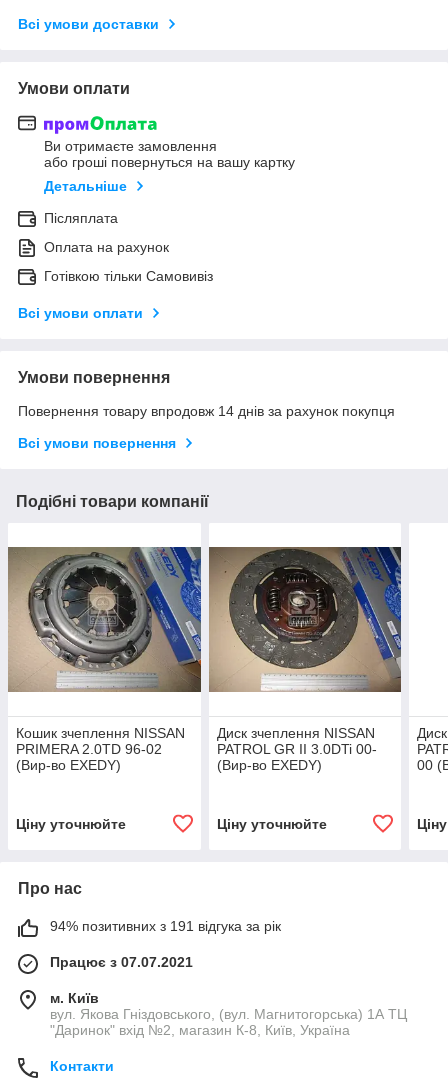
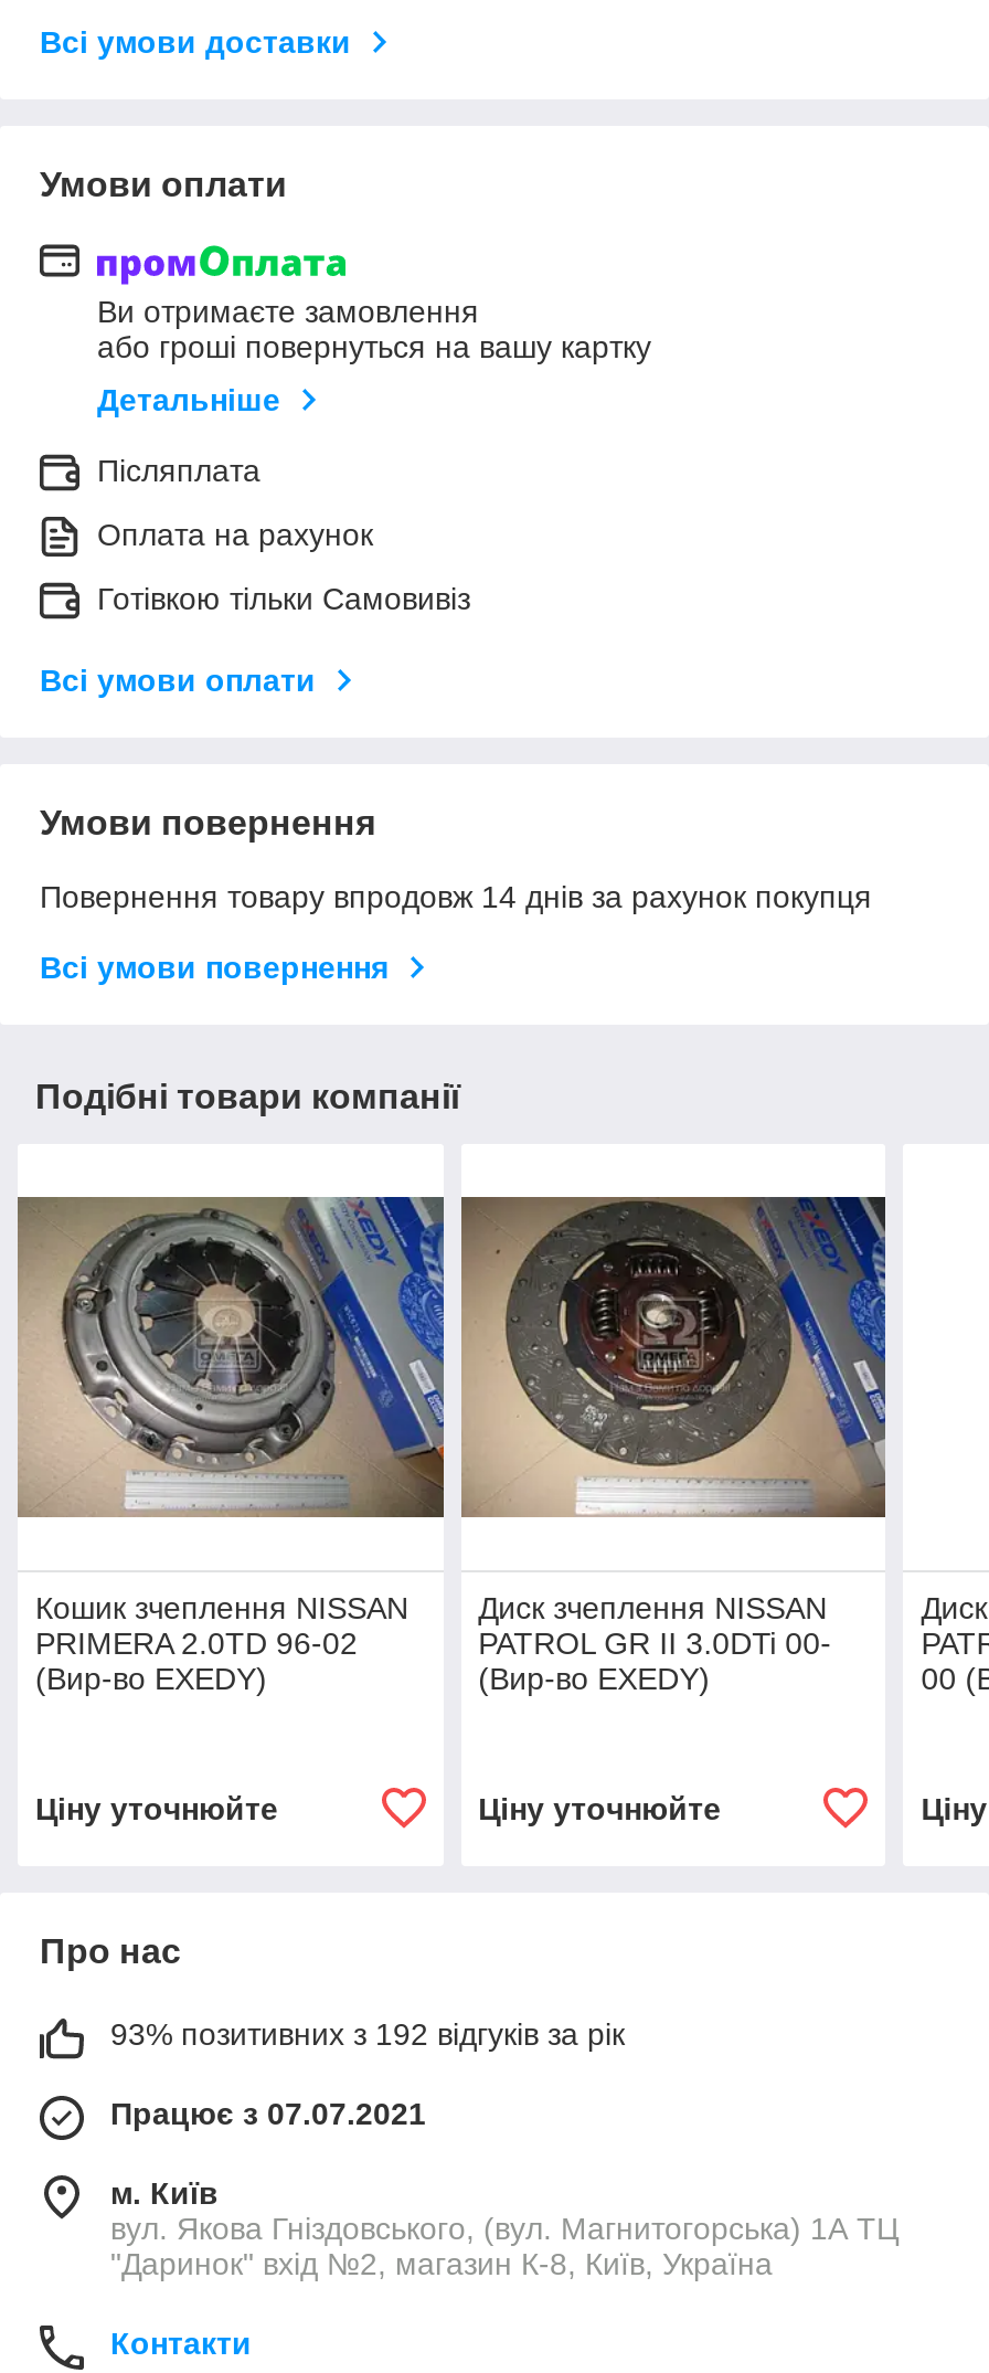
- 94% позитивних з 191 відгука за рік
+ 93% позитивних з 192 відгуків за рік
